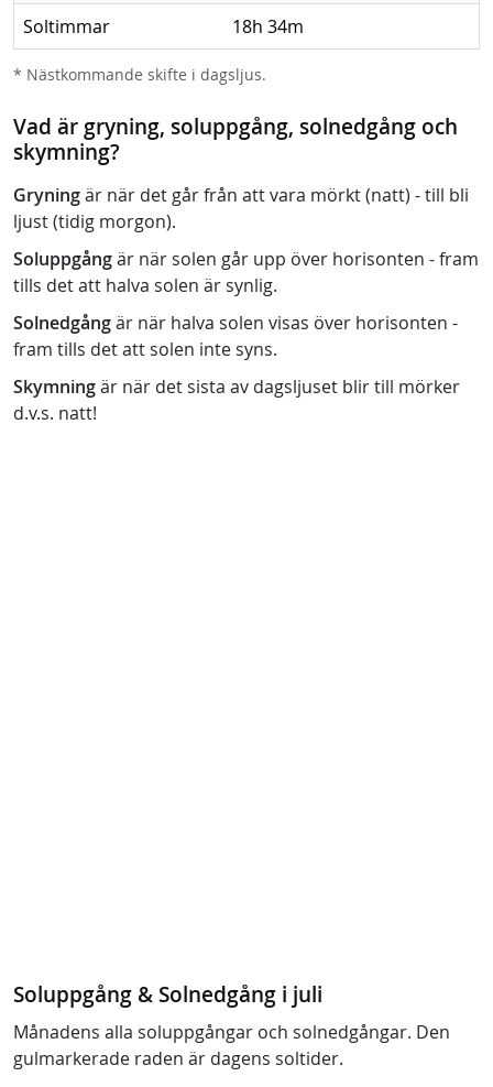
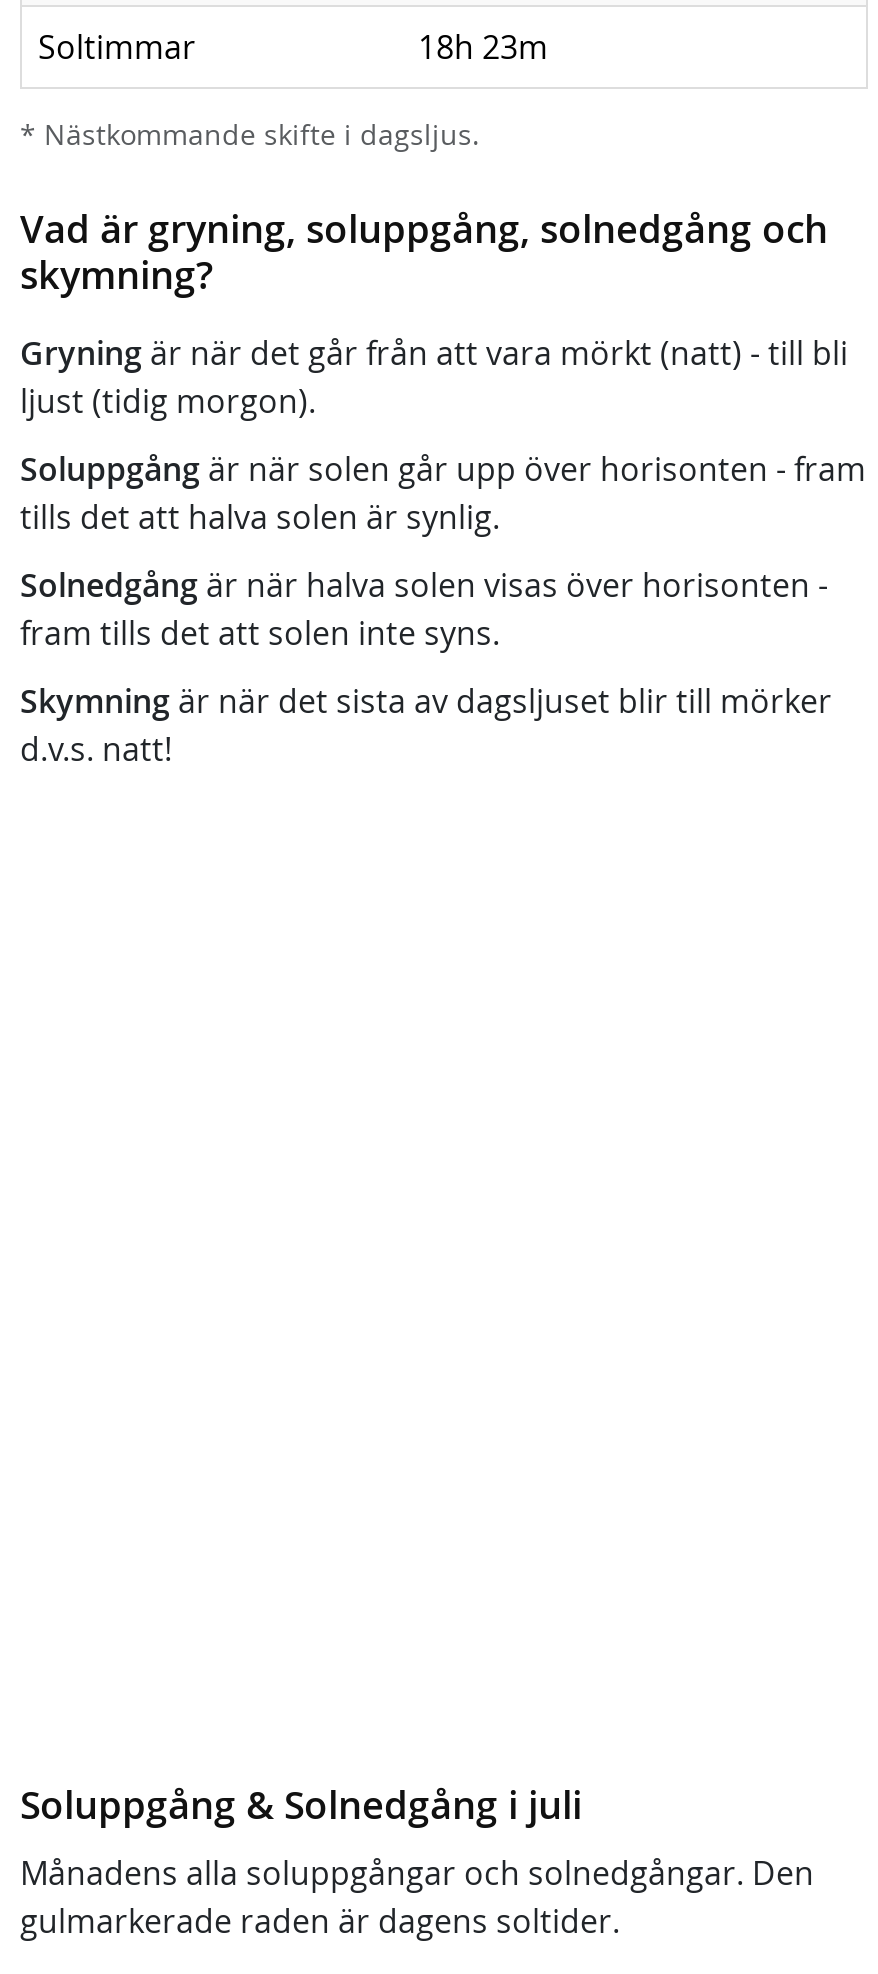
- 18h 34m
+ 18h 23m
